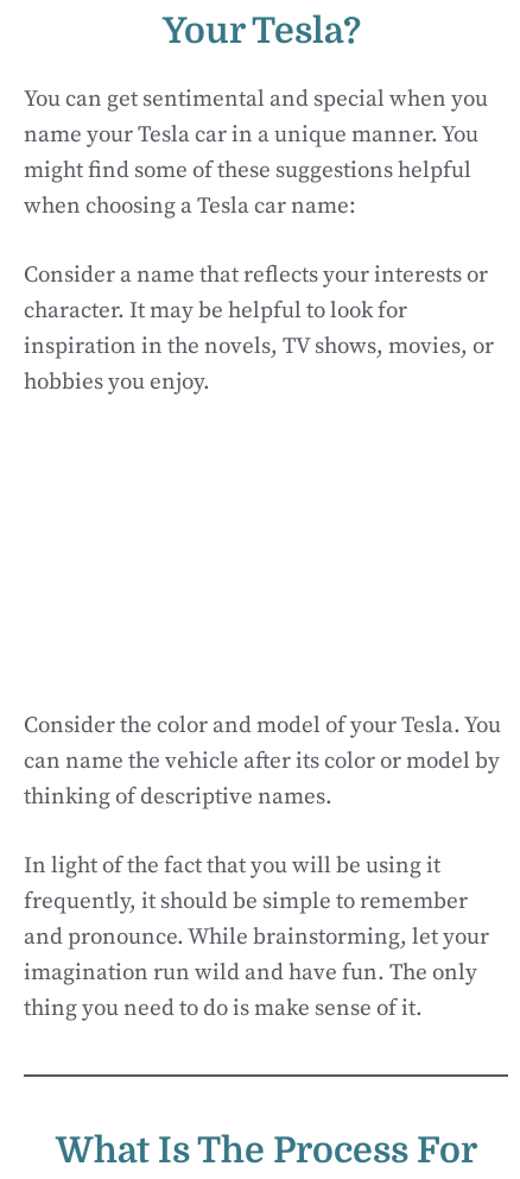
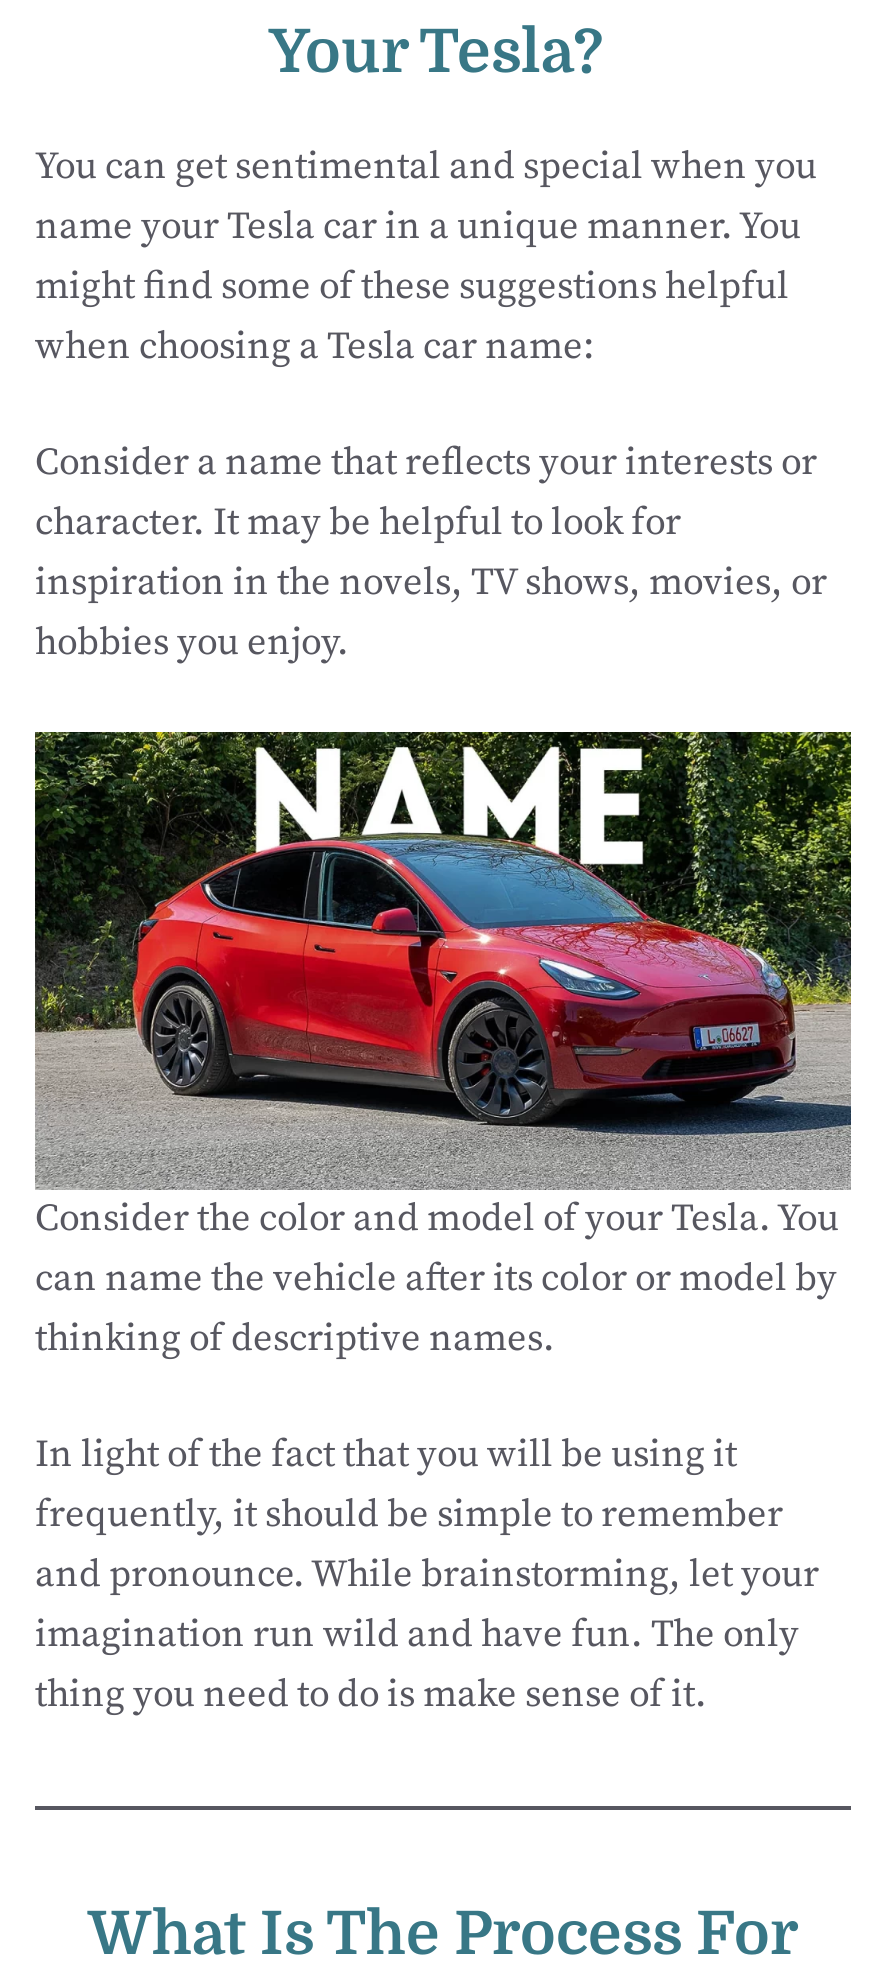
+ [image]
